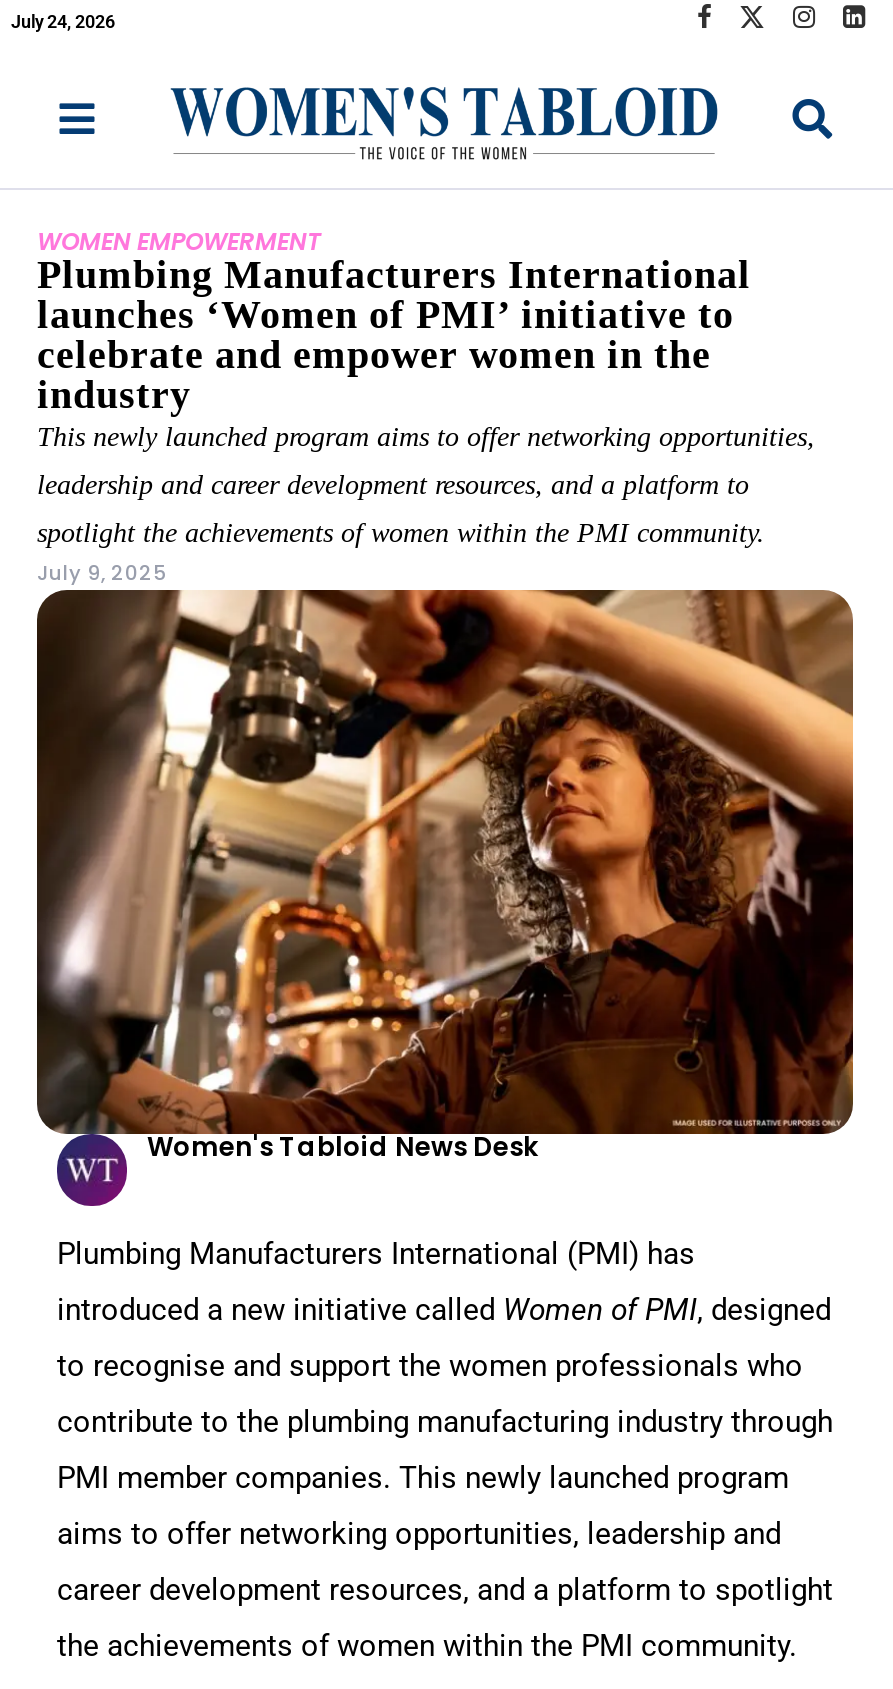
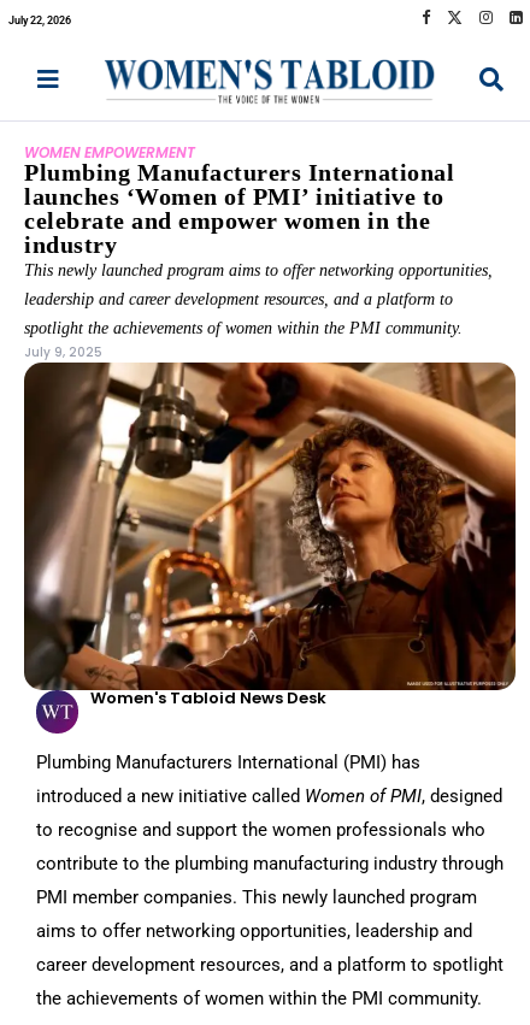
- July 24, 2026
+ July 22, 2026
